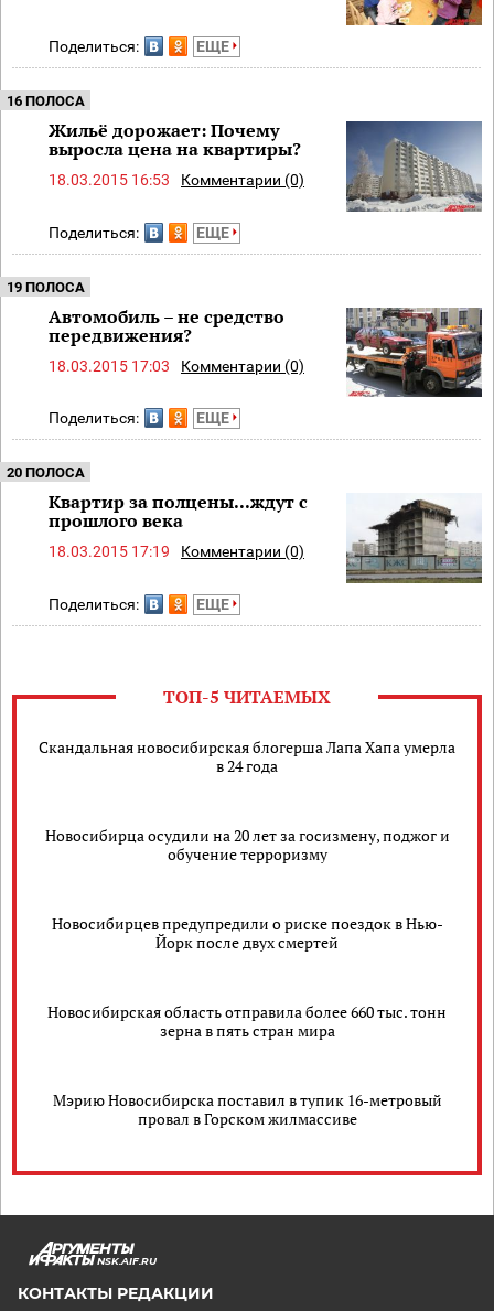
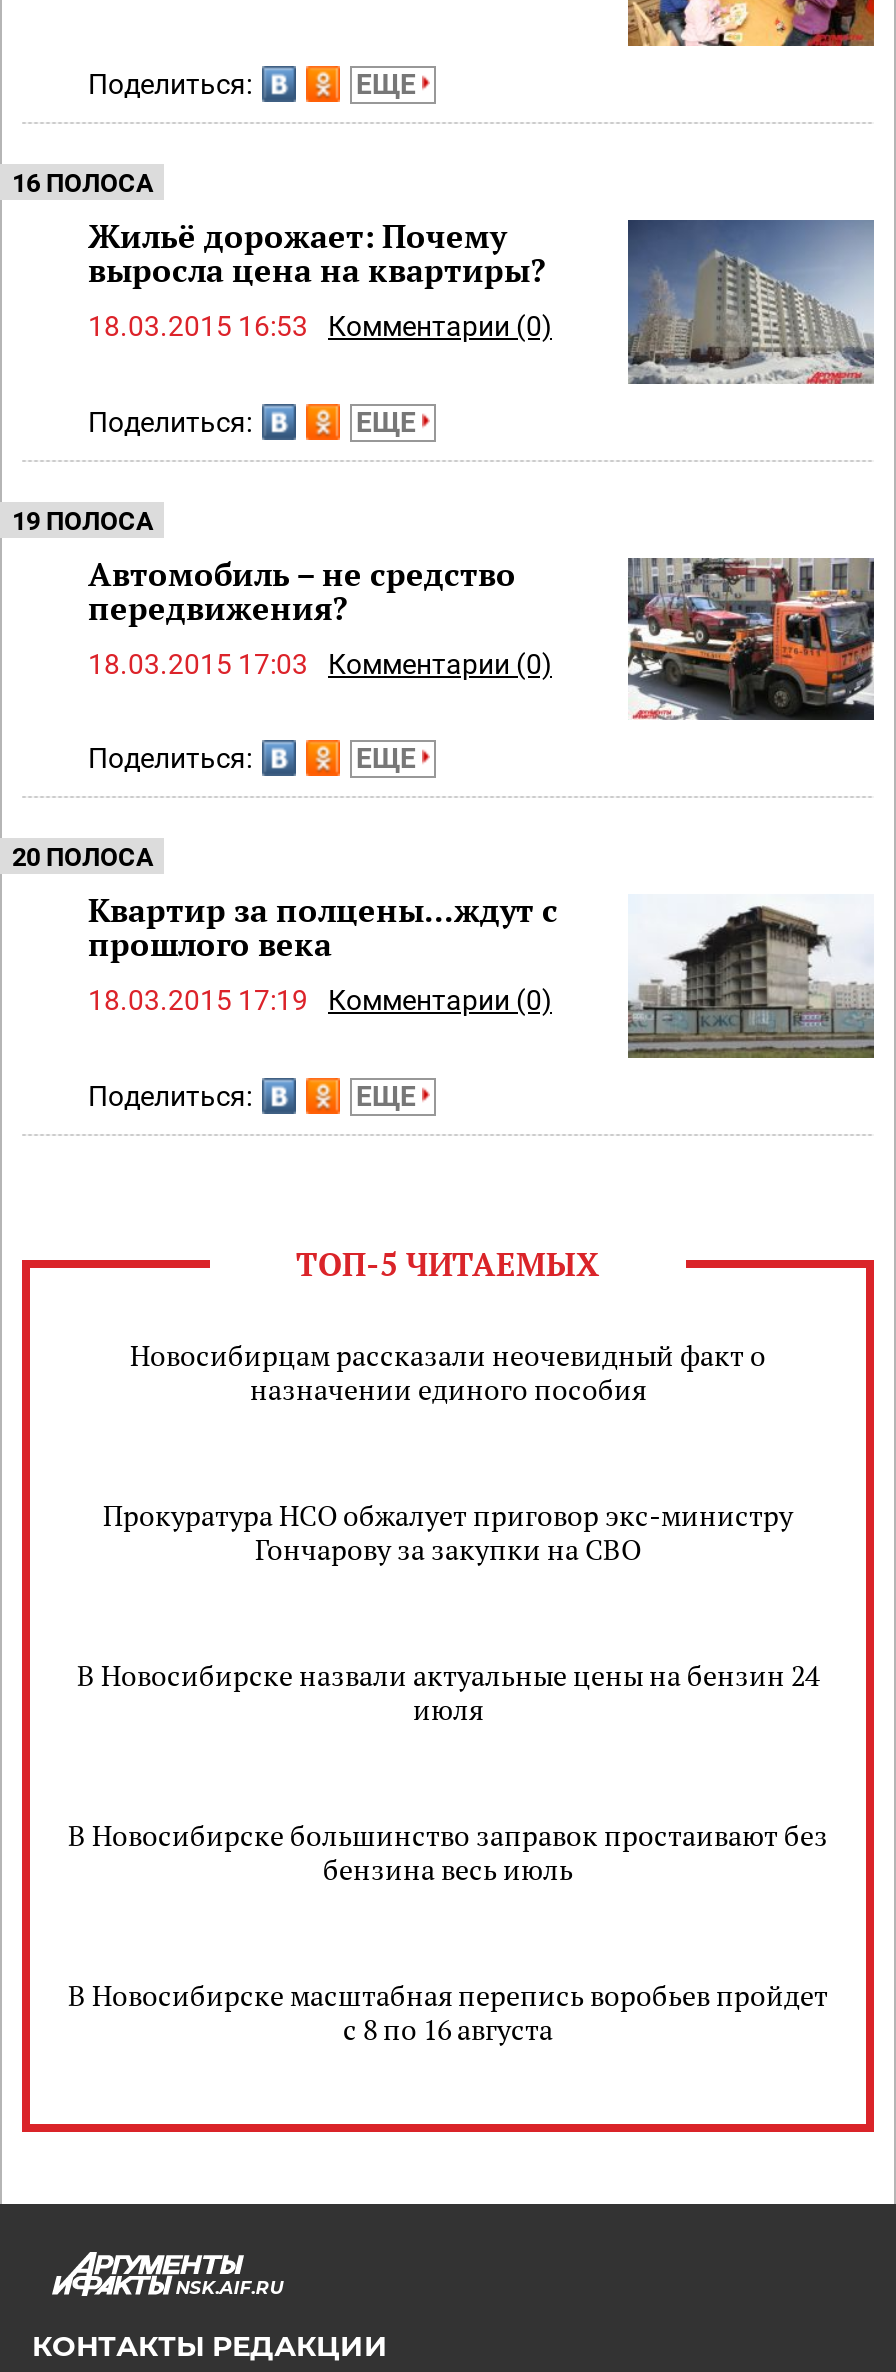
- Скандальная новосибирская блогерша Лапа Хапа умерла
- в 24 года
+ Новосибирцам рассказали неочевидный факт о
+ назначении единого пособия

- Новосибирца осудили на 20 лет за госизмену, поджог и
- обучение терроризму
+ Прокуратура НСО обжалует приговор экс-министру
+ Гончарову за закупки на СВО

- Новосибирцев предупредили о риске поездок в Нью-
- Йорк после двух смертей
+ В Новосибирске назвали актуальные цены на бензин 24
+ июля

- Новосибирская область отправила более 660 тыс. тонн
- зерна в пять стран мира
+ В Новосибирске большинство заправок простаивают без
+ бензина весь июль

- Мэрию Новосибирска поставил в тупик 16-метровый
- провал в Горском жилмассиве
+ В Новосибирске масштабная перепись воробьев пройдет
+ с 8 по 16 августа
